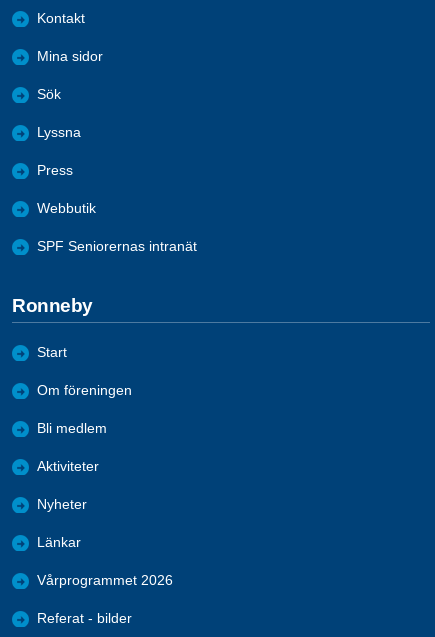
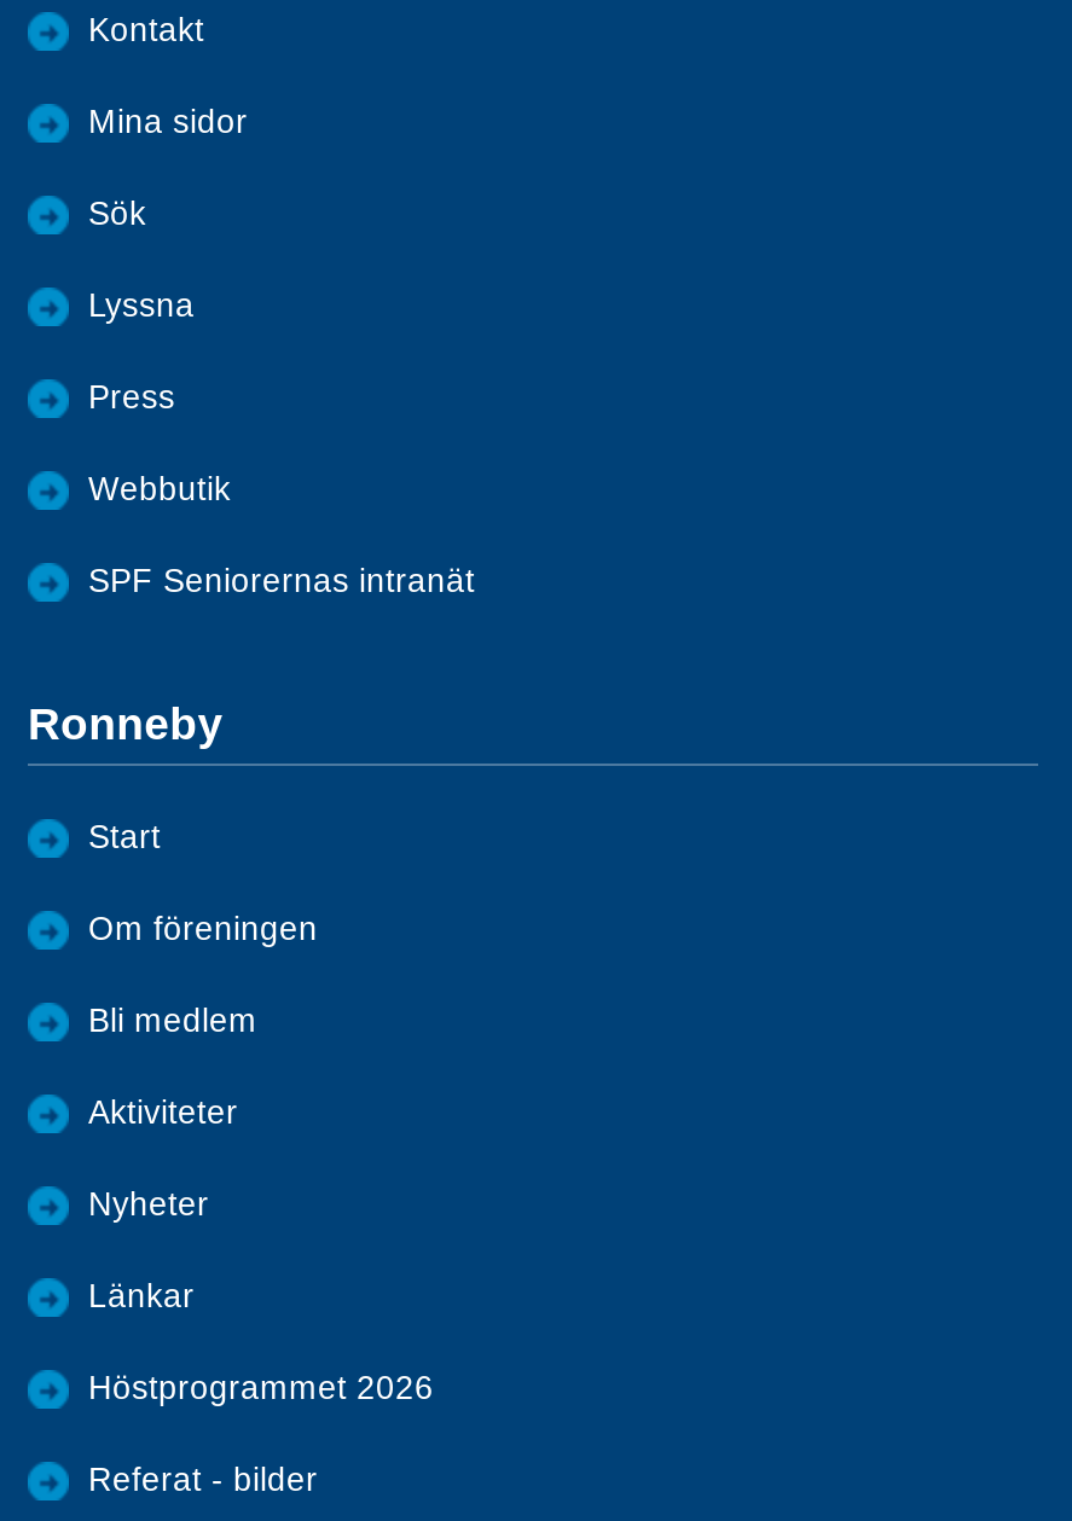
- Vårprogrammet 2026
+ Höstprogrammet 2026
